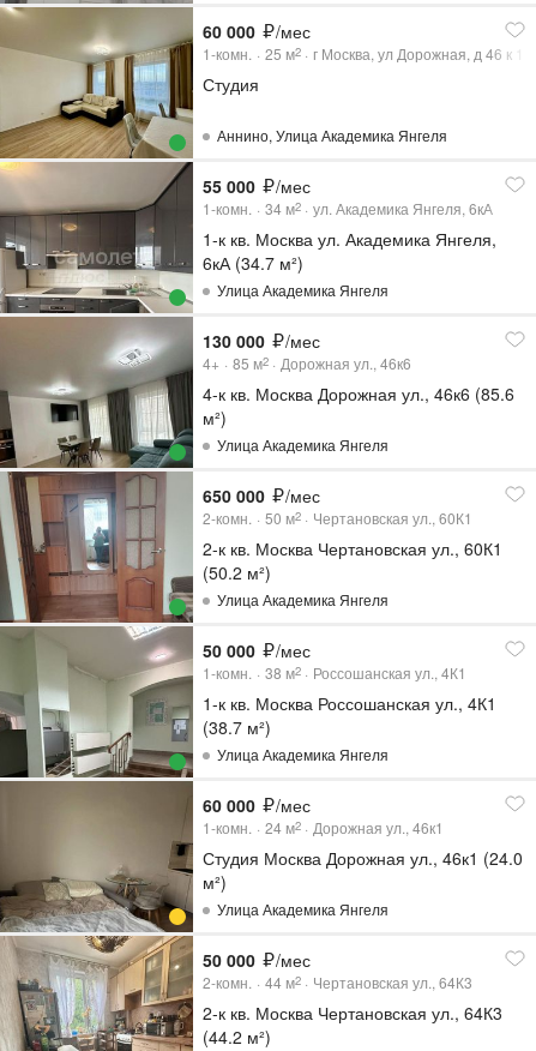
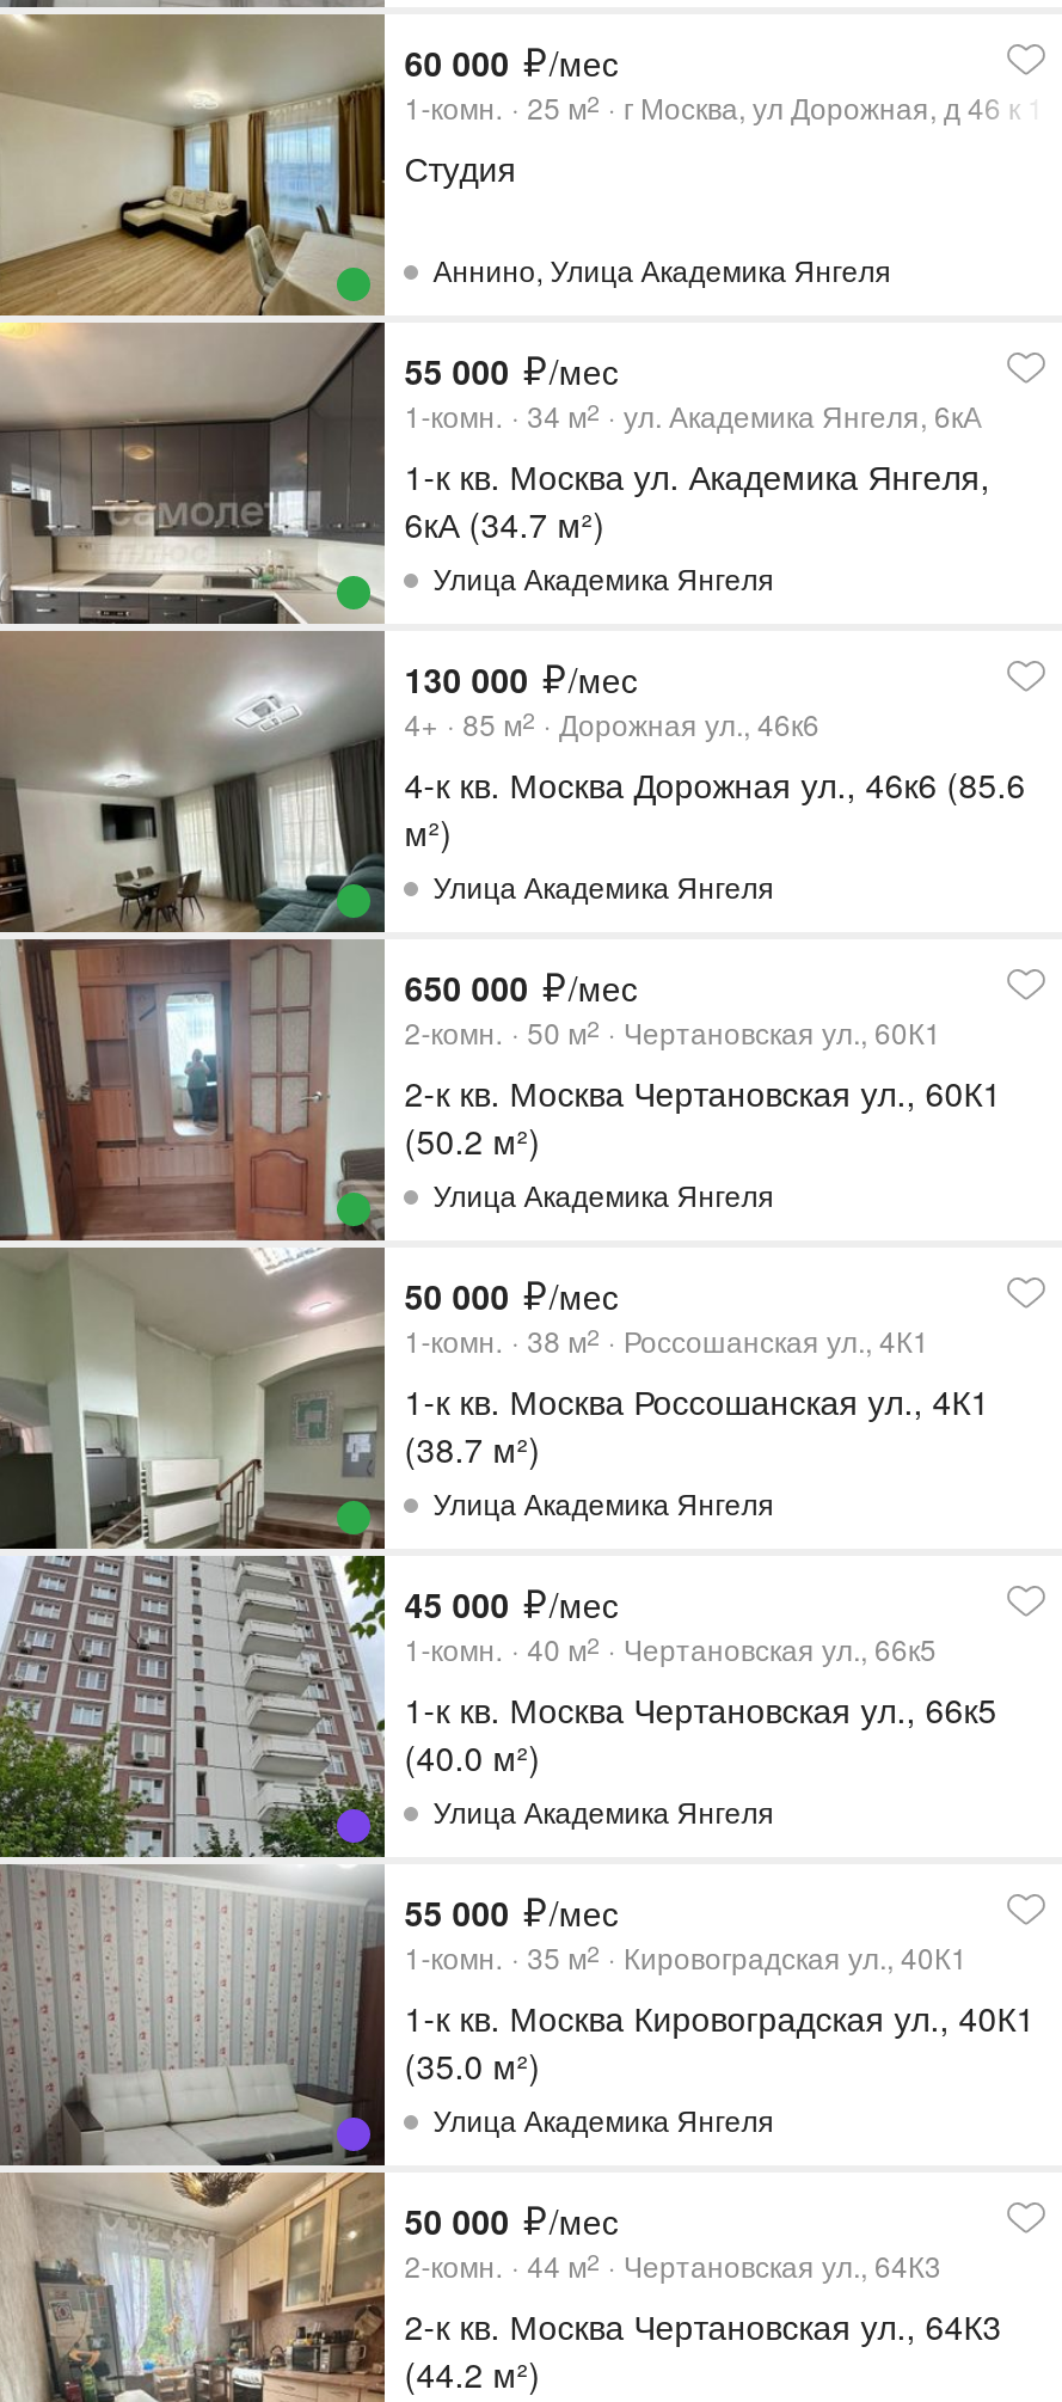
- [image]
- 60 000 /мес
+ [image]
+ 45 000 /мес

- 24 м2
- Дорожная ул., 46к1
- Студия Москва Дорожная ул., 46к1 (24.0
- м²)
+ 40 м2
+ Чертановская ул., 66к5
+ 1-к кв. Москва Чертановская ул., 66к5
+ (40.0 м²)
+ Улица Академика Янгеля
+ 55 000
+ /мес
+ 1-комн.
+ 35 м2
+ Кировоградская ул., 40К1
+ 1-к кв. Москва Кировоградская ул., 40К1
+ (35.0 м²)
